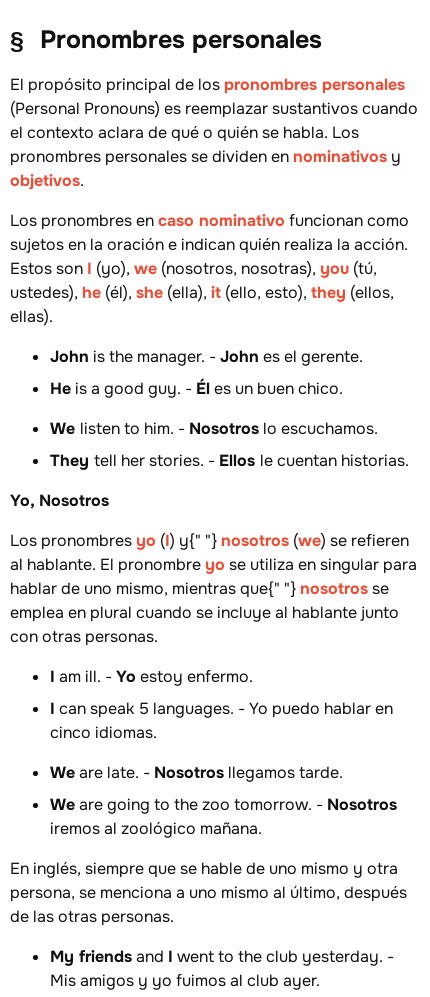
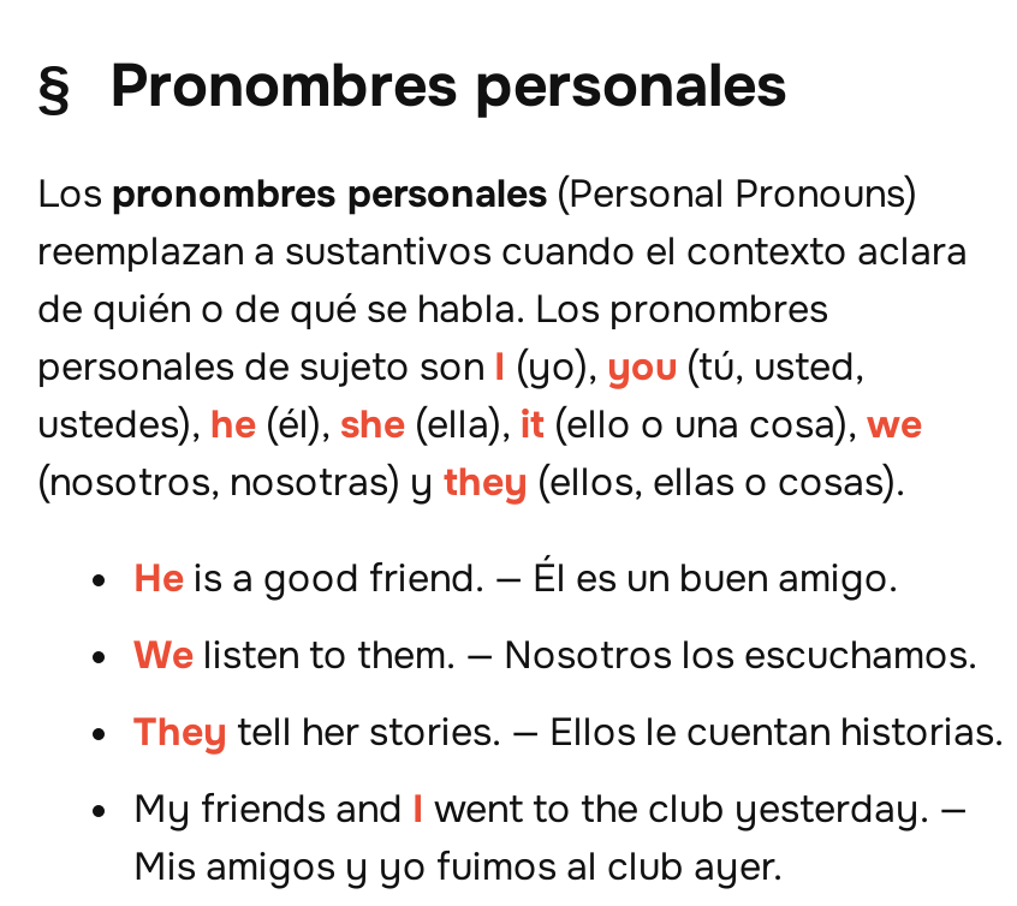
- El propósito principal de los pronombres personales
- (Personal Pronouns) es reemplazar sustantivos cuando
- el contexto aclara de qué o quién se habla. Los
- pronombres personales se dividen en nominativos y
- objetivos.
- Los pronombres en caso nominativo funcionan como
- sujetos en la oración e indican quién realiza la acción.
- Estos son I (yo), we (nosotros, nosotras), you (tú,
- ustedes), he (él), she (ella), it (ello, esto), they (ellos,
- ellas).
- John is the manager. - John es el gerente.
- He is a good guy. - Él es un buen chico.
- We listen to him. - Nosotros lo escuchamos.
- They tell her stories. - Ellos le cuentan historias.
- Yo, Nosotros
- Los pronombres yo (I) y{" "} nosotros (we) se refieren
- al hablante. El pronombre yo se utiliza en singular para
- hablar de uno mismo, mientras que{" "} nosotros se
- emplea en plural cuando se incluye al hablante junto
- con otras personas.
- I am ill. - Yo estoy enfermo.
- I can speak 5 languages. - Yo puedo hablar en
- cinco idiomas.
- We are late. - Nosotros llegamos tarde.
- We are going to the zoo tomorrow. - Nosotros
- iremos al zoológico mañana.
- En inglés, siempre que se hable de uno mismo y otra
- persona, se menciona a uno mismo al último, después
- de las otras personas.
- My friends and I went to the club yesterday. -
+ Los pronombres personales (Personal Pronouns)
+ reemplazan a sustantivos cuando el contexto aclara
+ de quién o de qué se habla. Los pronombres
+ personales de sujeto son I (yo), you (tú, usted,
+ ustedes), he (él), she (ella), it (ello o una cosa), we
+ (nosotros, nosotras) y they (ellos, ellas o cosas).
+ He is a good friend. — Él es un buen amigo.
+ We listen to them. — Nosotros los escuchamos.
+ They tell her stories. — Ellos le cuentan historias.
+ My friends and I went to the club yesterday. —
